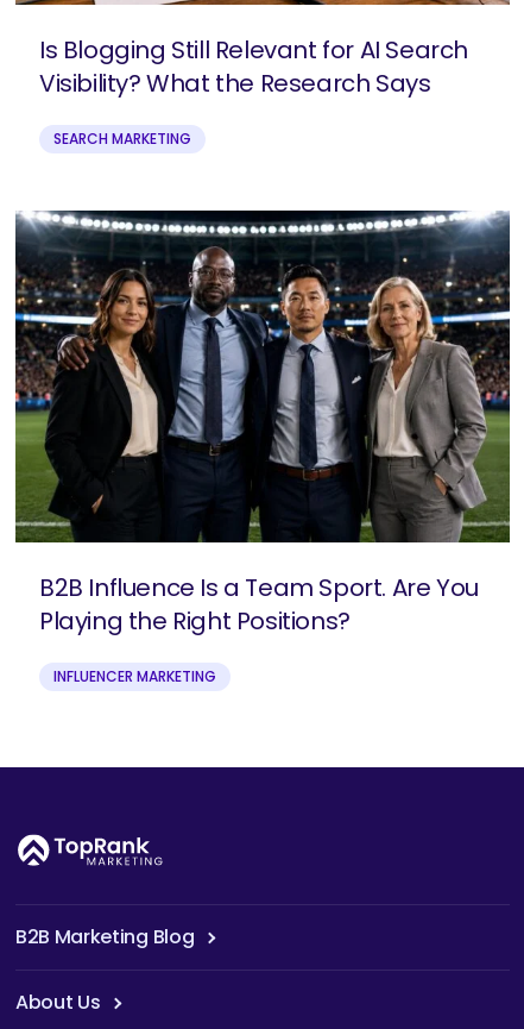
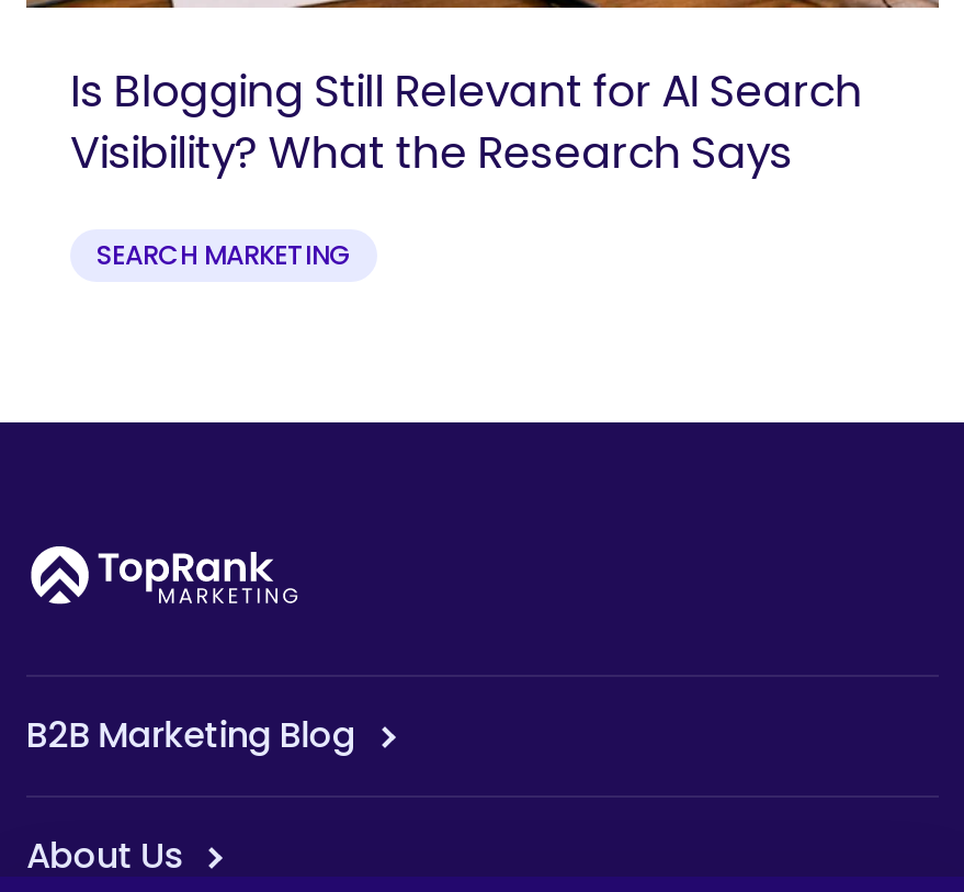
- [image]
- B2B Influence Is a Team Sport. Are You
- Playing the Right Positions?
- INFLUENCER MARKETING
